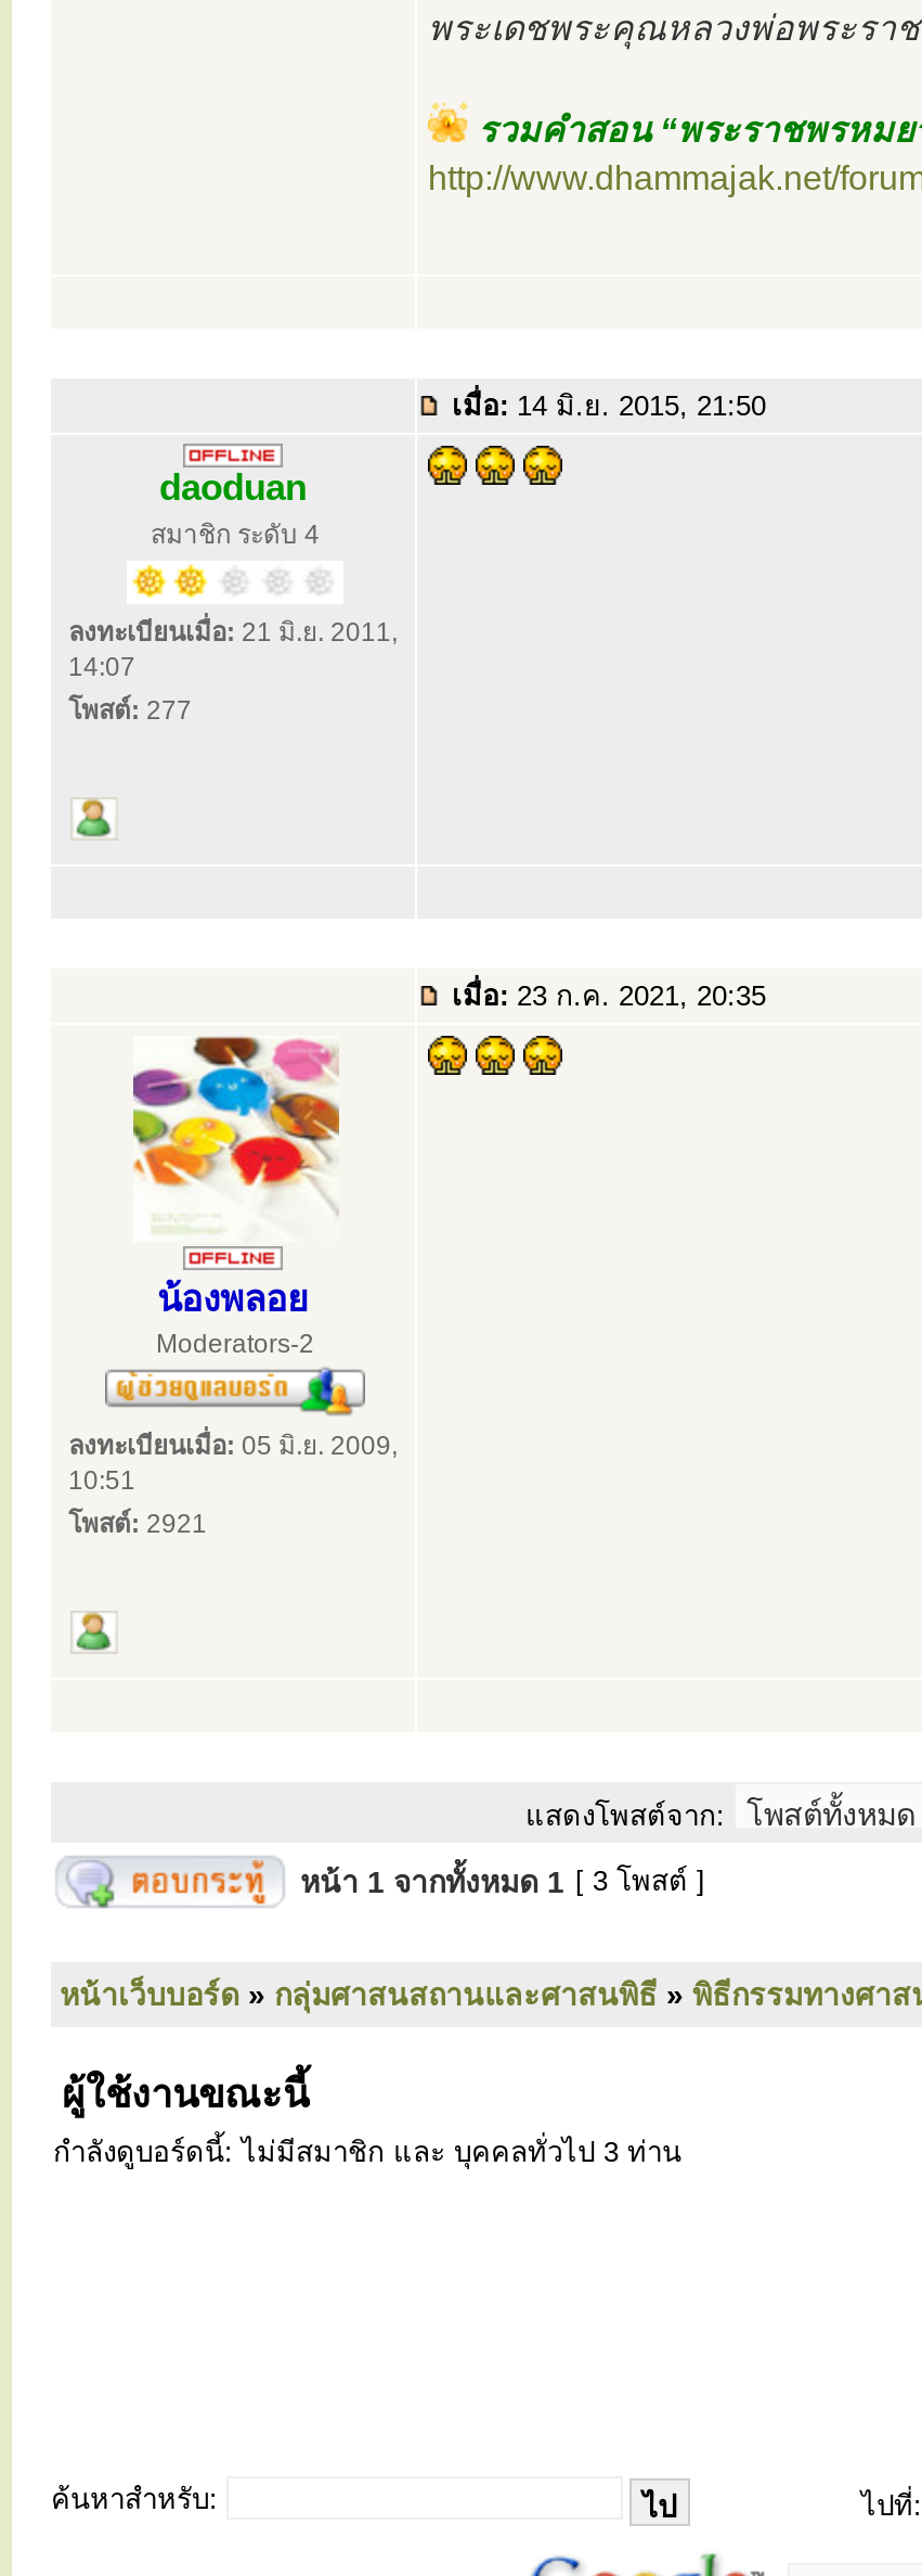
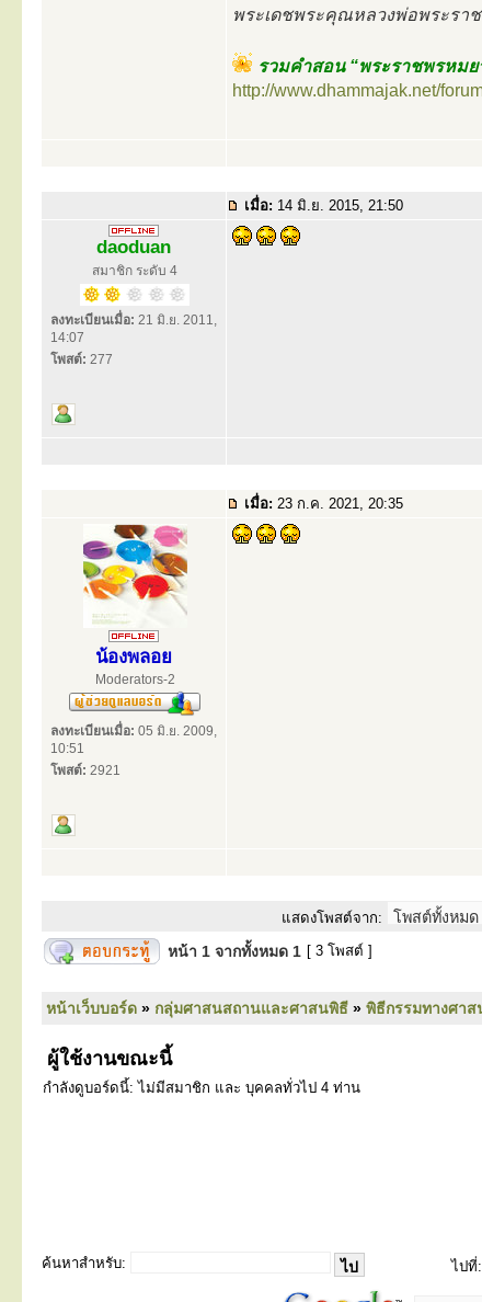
- กำลังดูบอร์ดนี้: ไม่มีสมาชิก และ บุคคลทั่วไป 3 ท่าน
+ กำลังดูบอร์ดนี้: ไม่มีสมาชิก และ บุคคลทั่วไป 4 ท่าน
